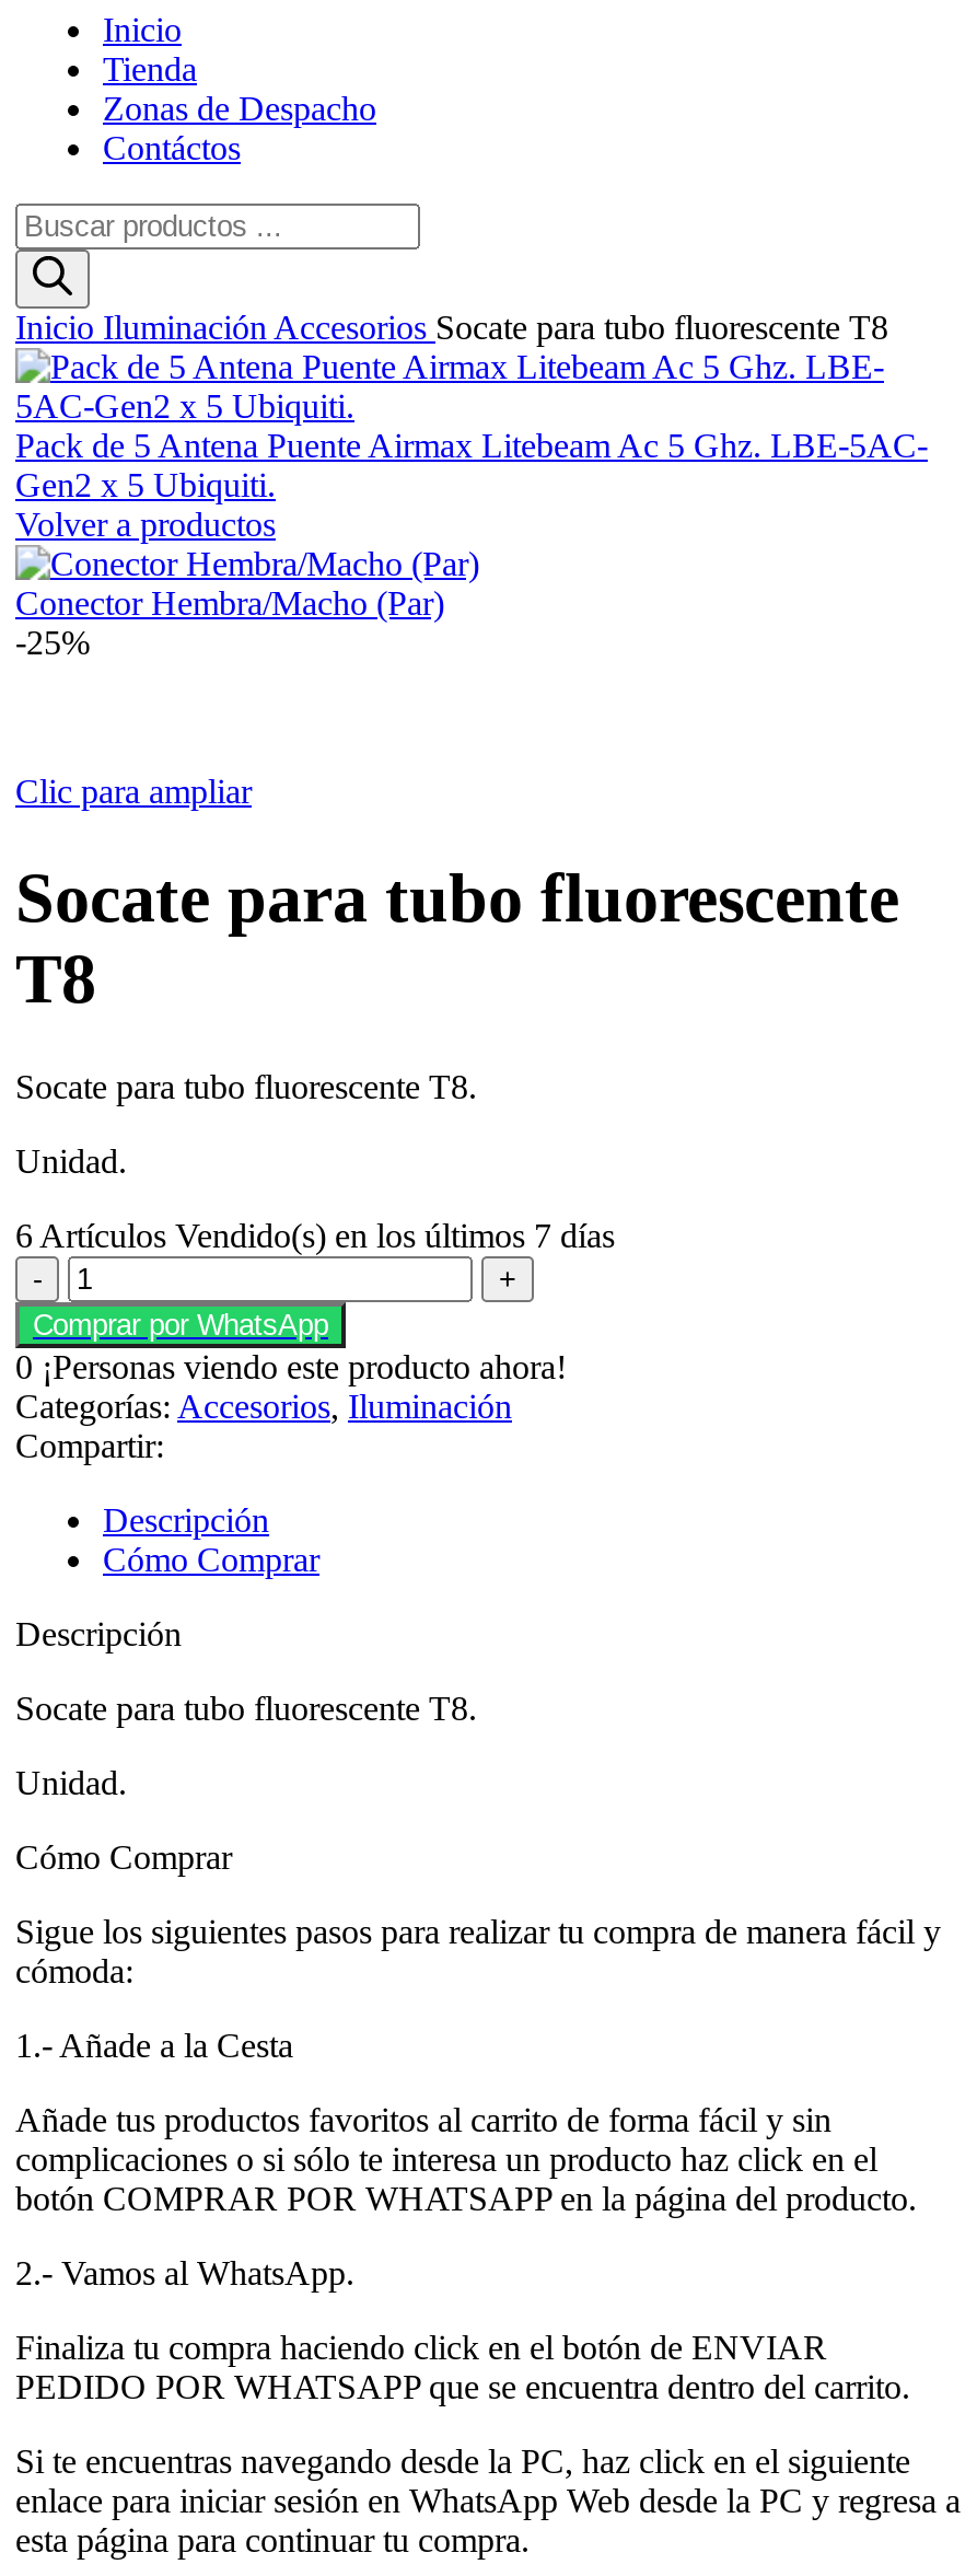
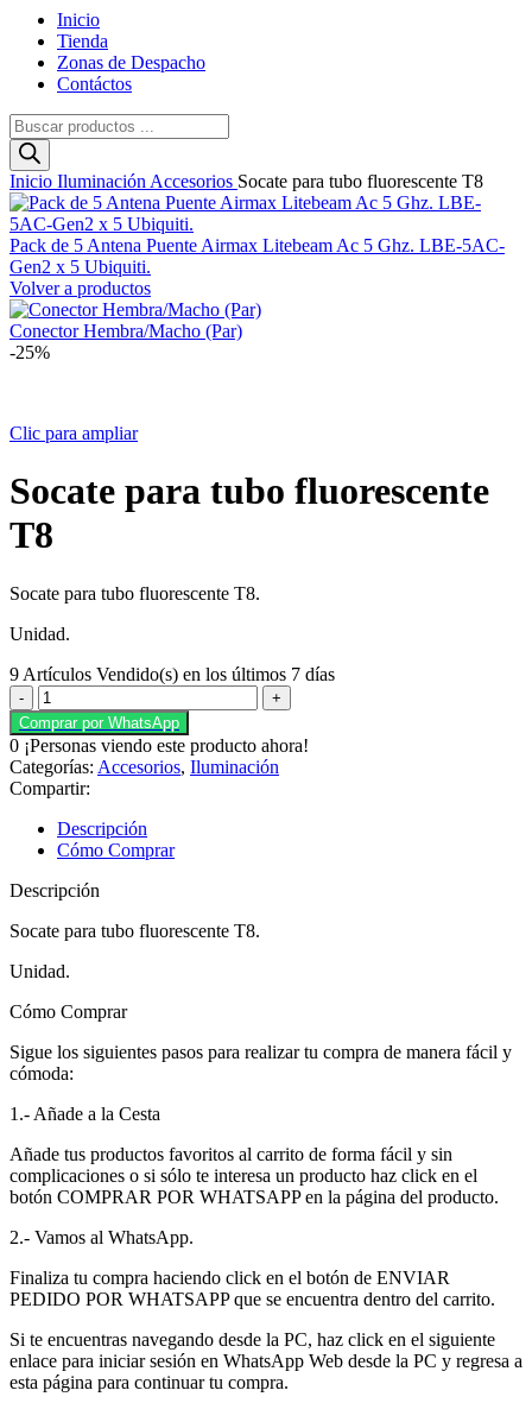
- 6 Artículos Vendido(s) en los últimos 7 días
+ 9 Artículos Vendido(s) en los últimos 7 días
